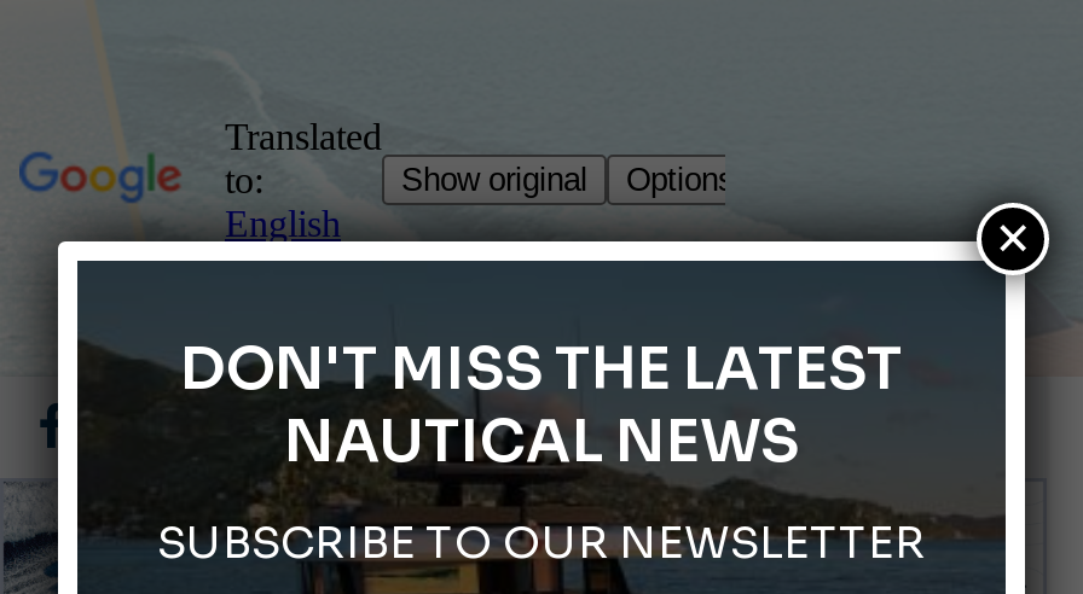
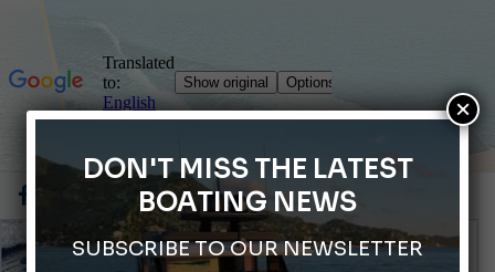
- NAUTICAL NEWS
+ BOATING NEWS
